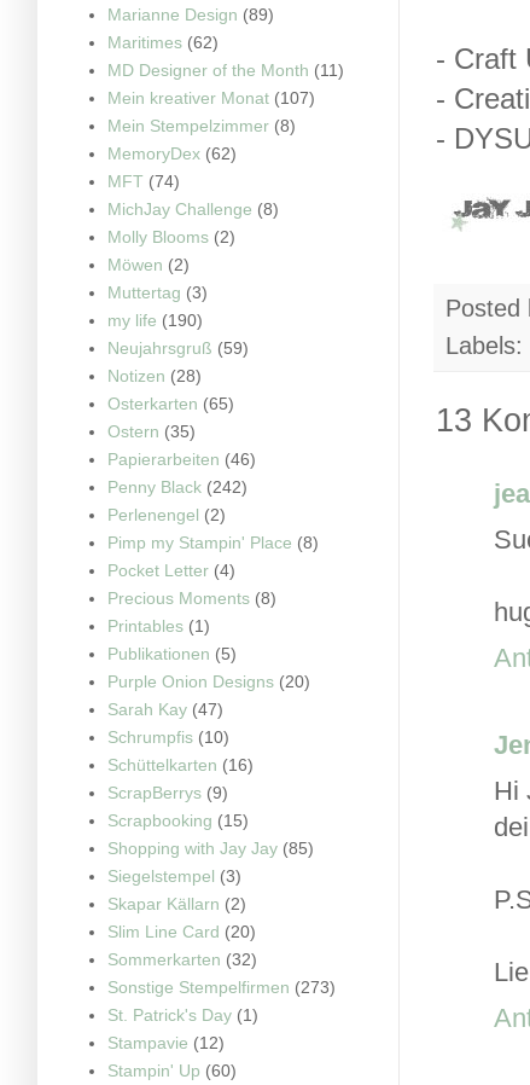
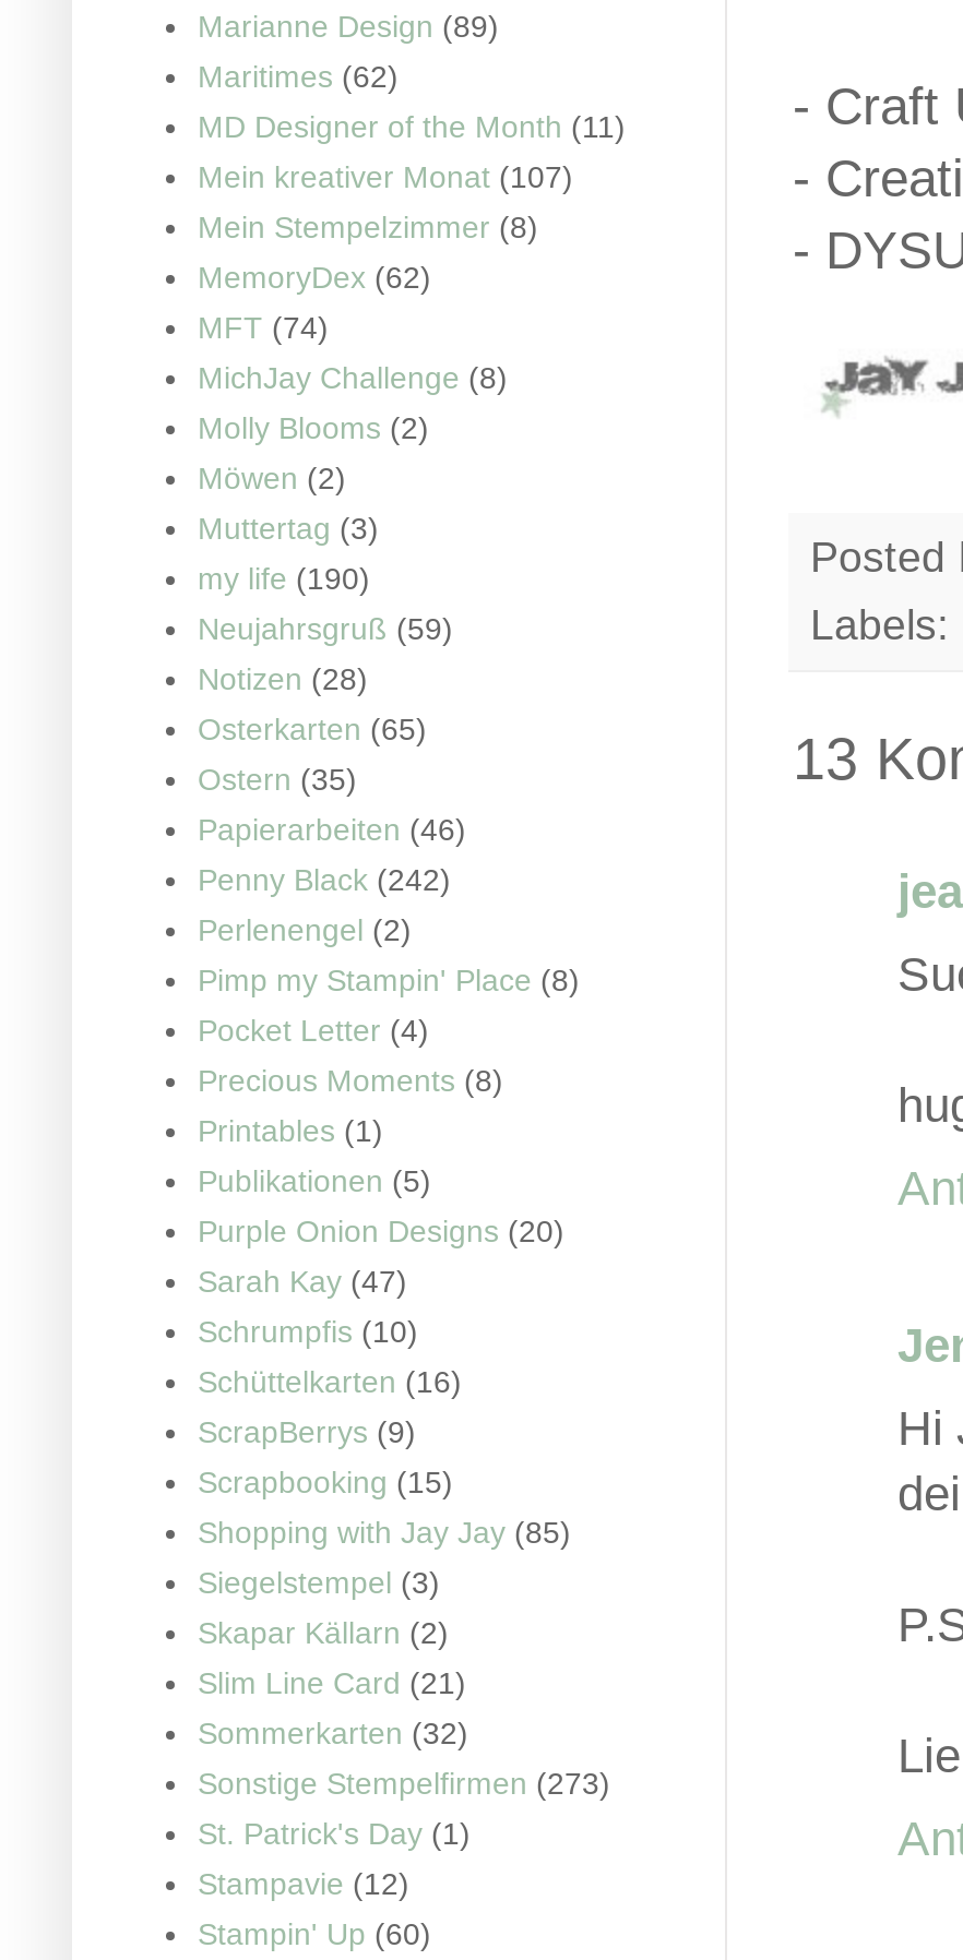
- Slim Line Card (20)
+ Slim Line Card (21)
